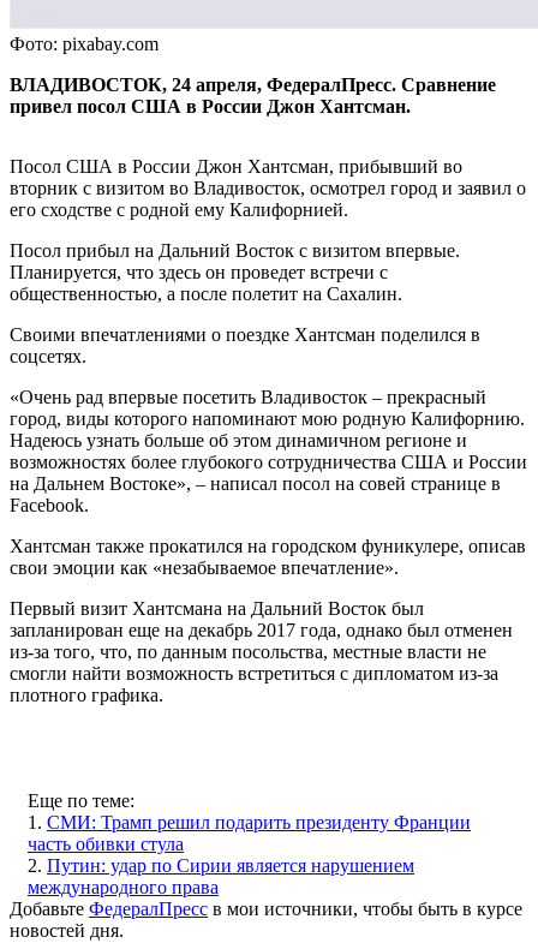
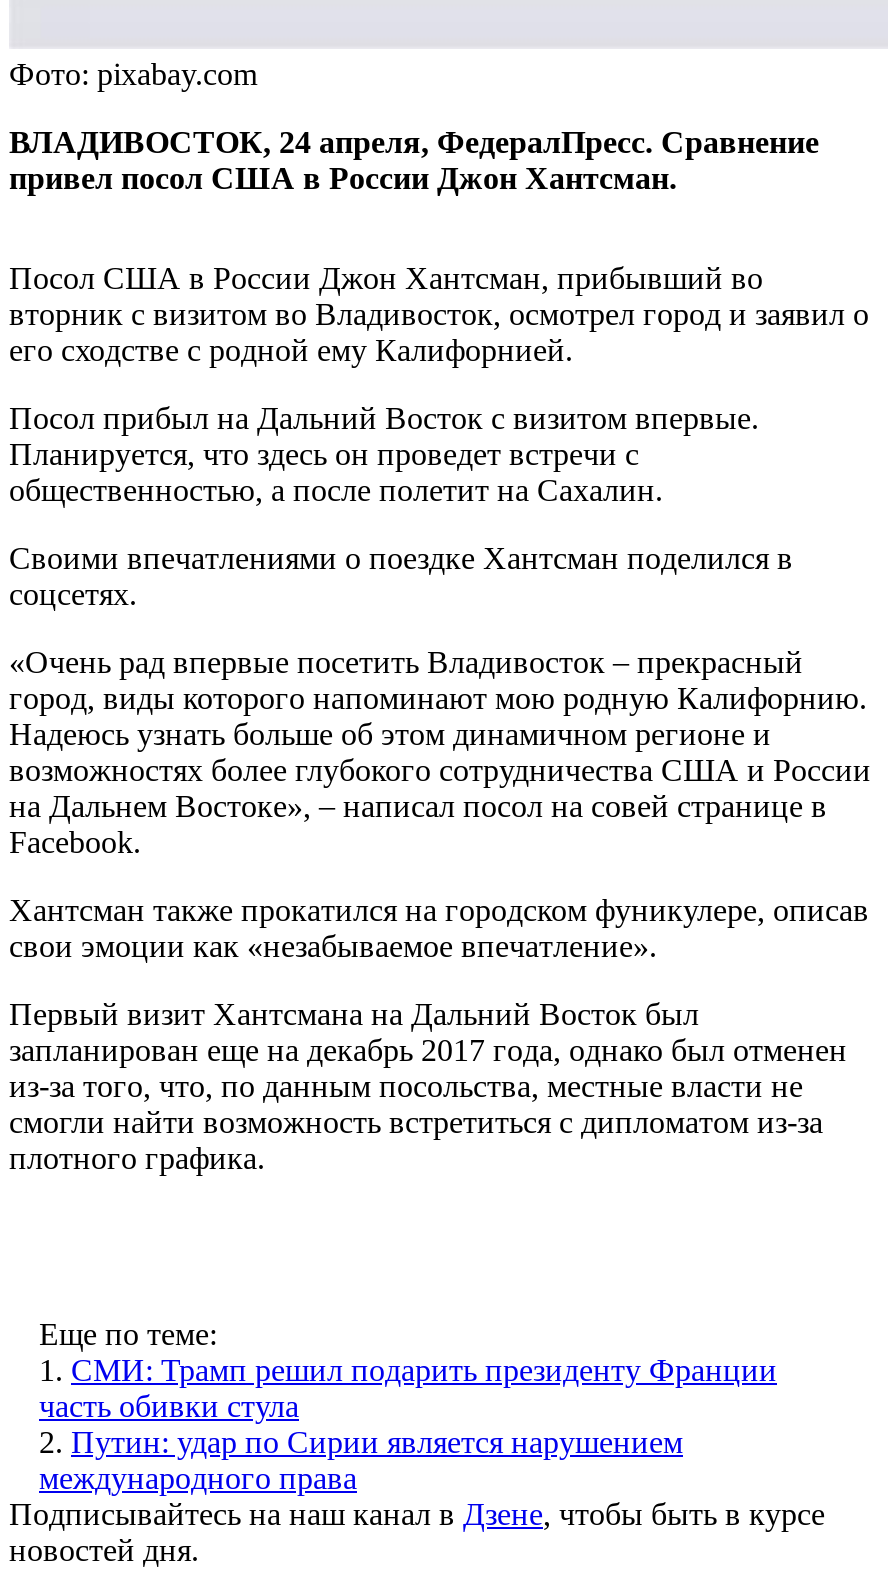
- Добавьте ФедералПресс в мои источники, чтобы быть в курсе
+ Подписывайтесь на наш канал в Дзене, чтобы быть в курсе
